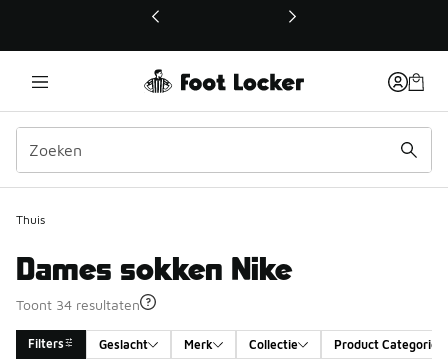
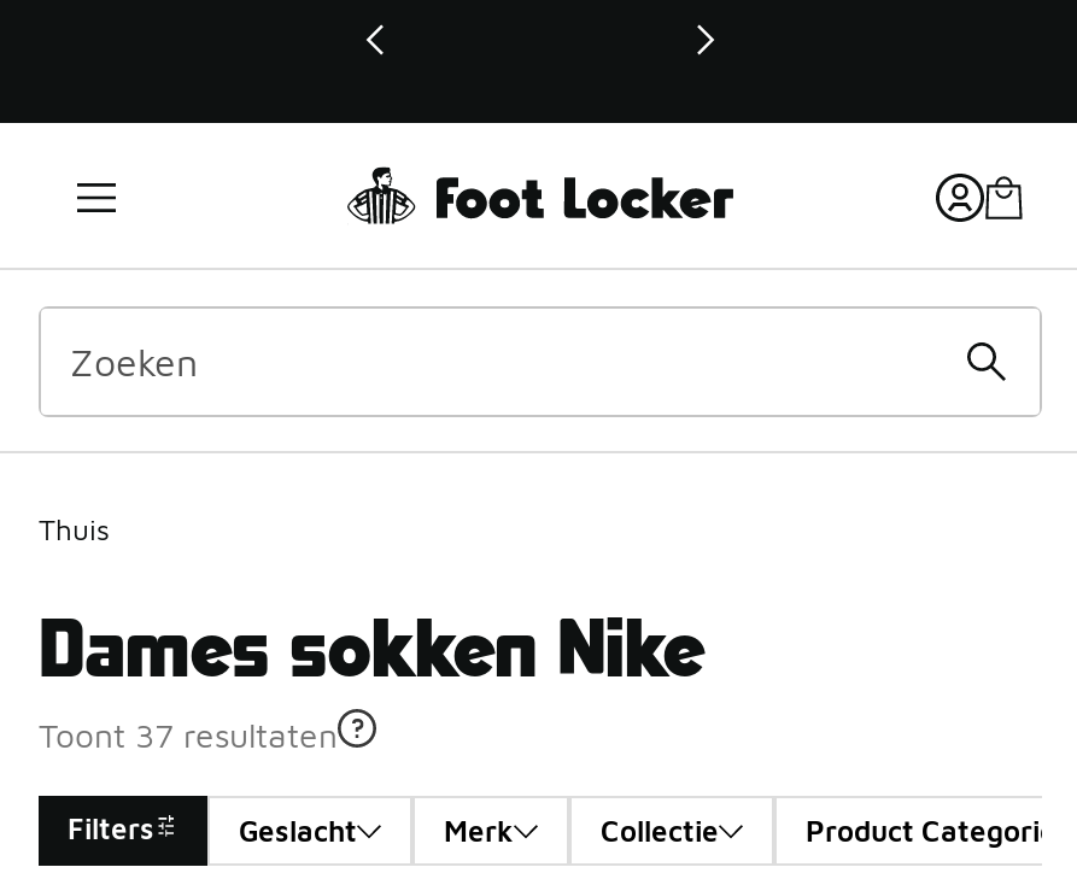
- Toont 34 resultaten
+ Toont 37 resultaten
